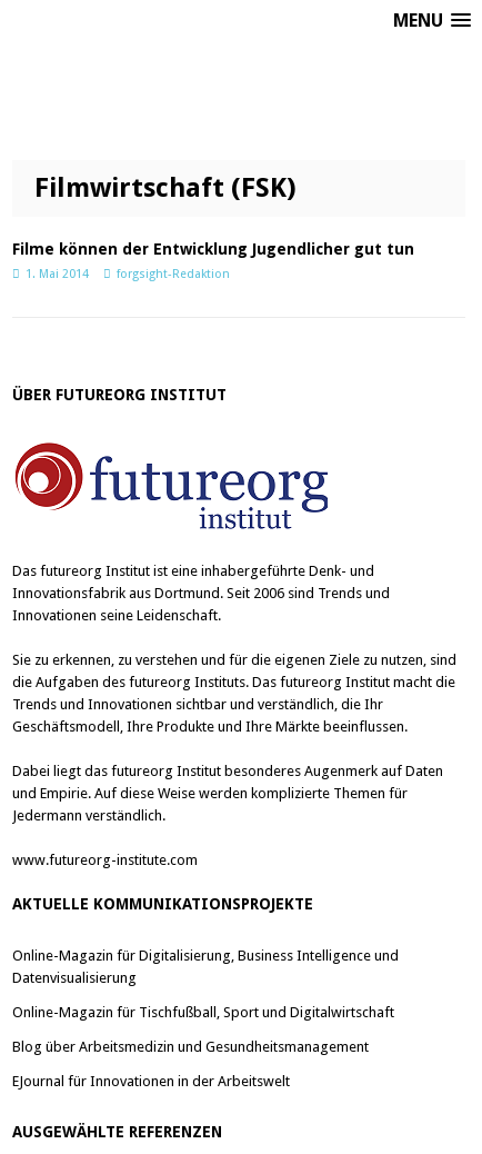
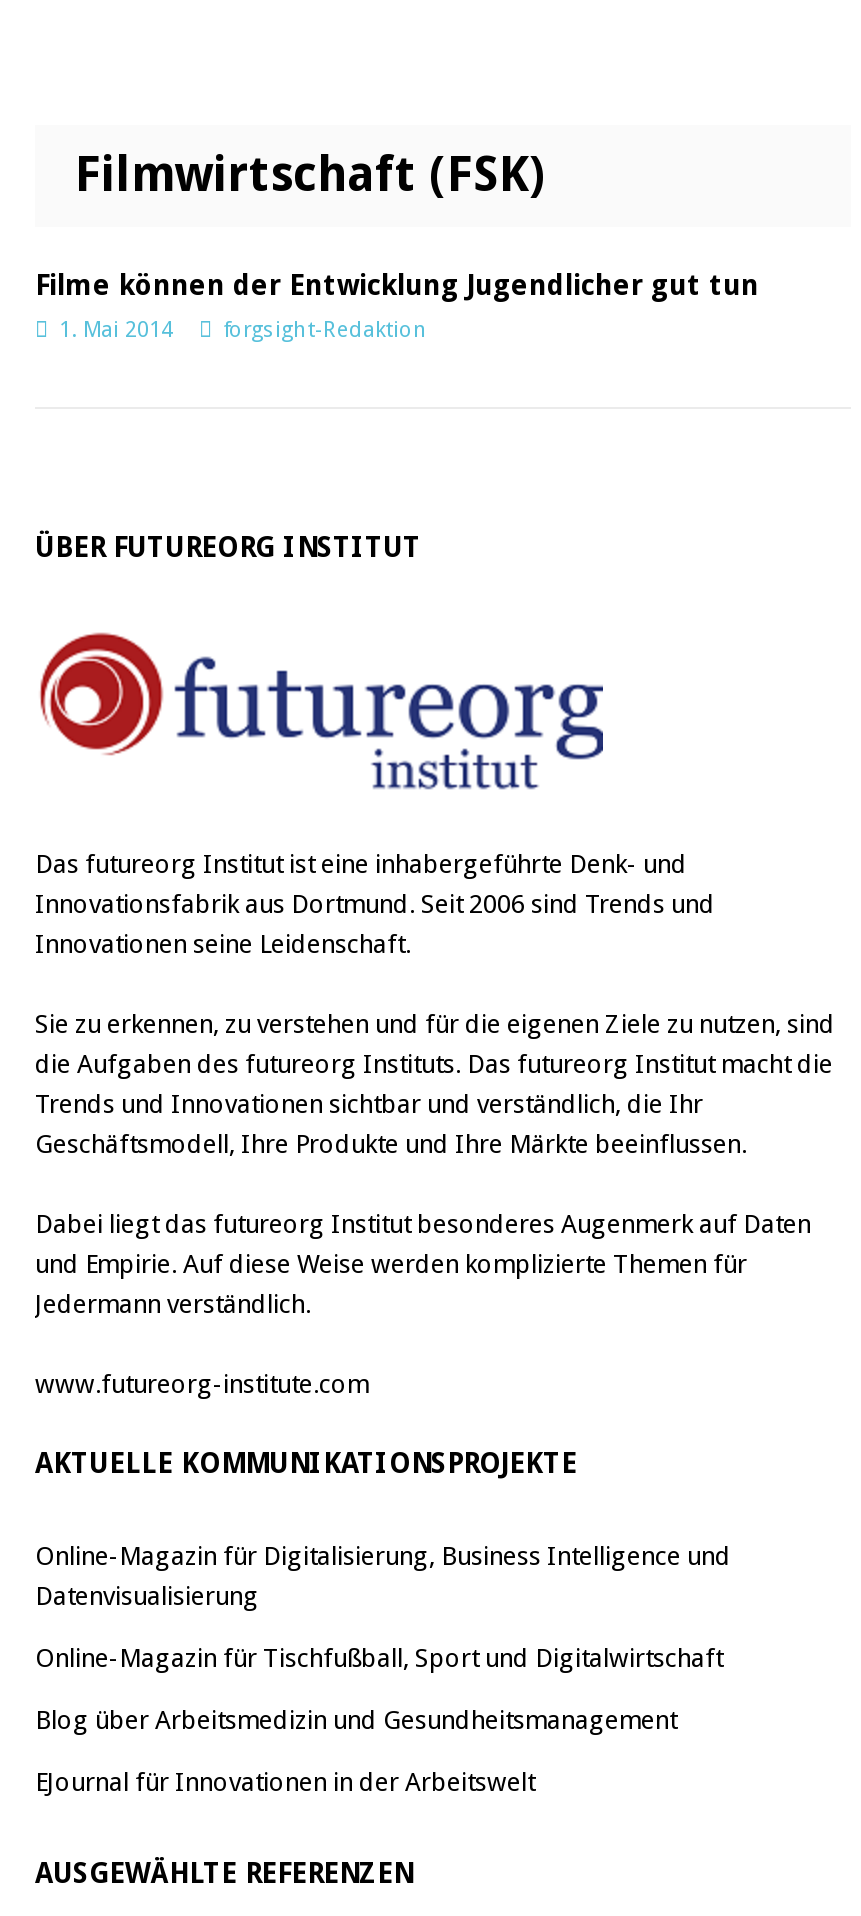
- MENU
